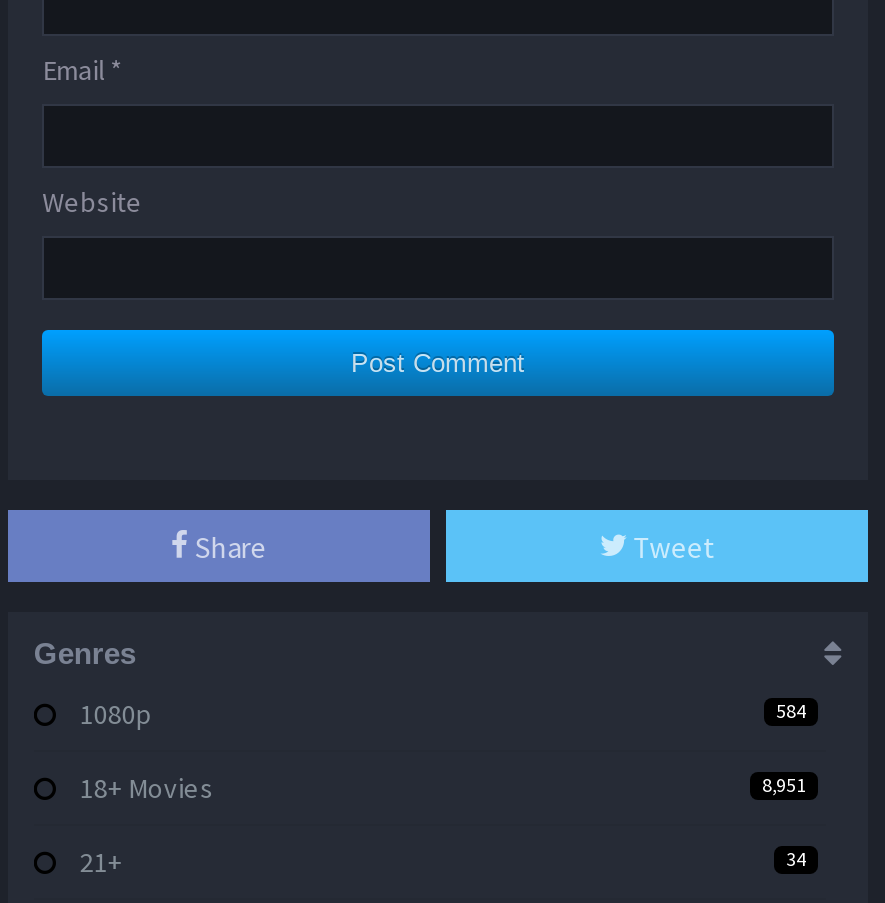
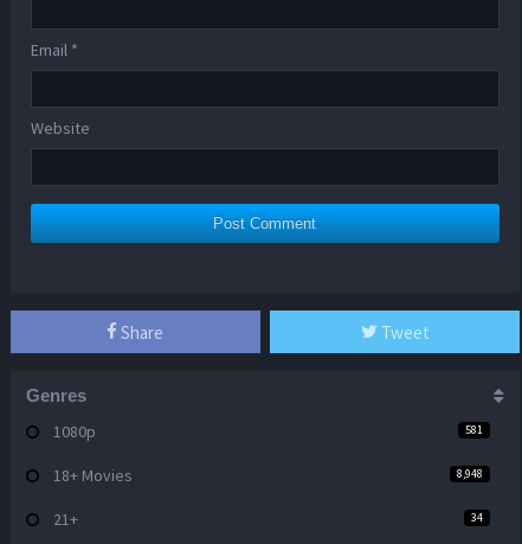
- 584
+ 581

- 8,951
+ 8,948
